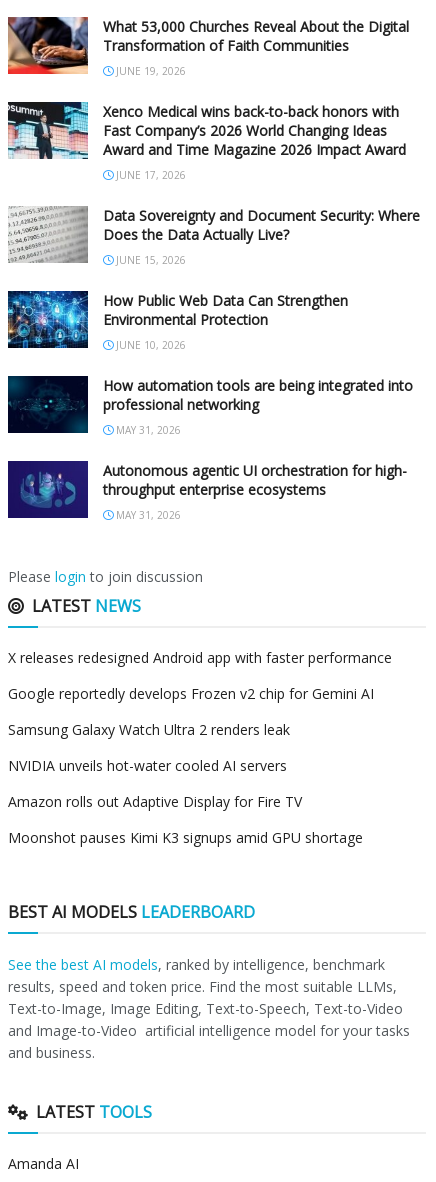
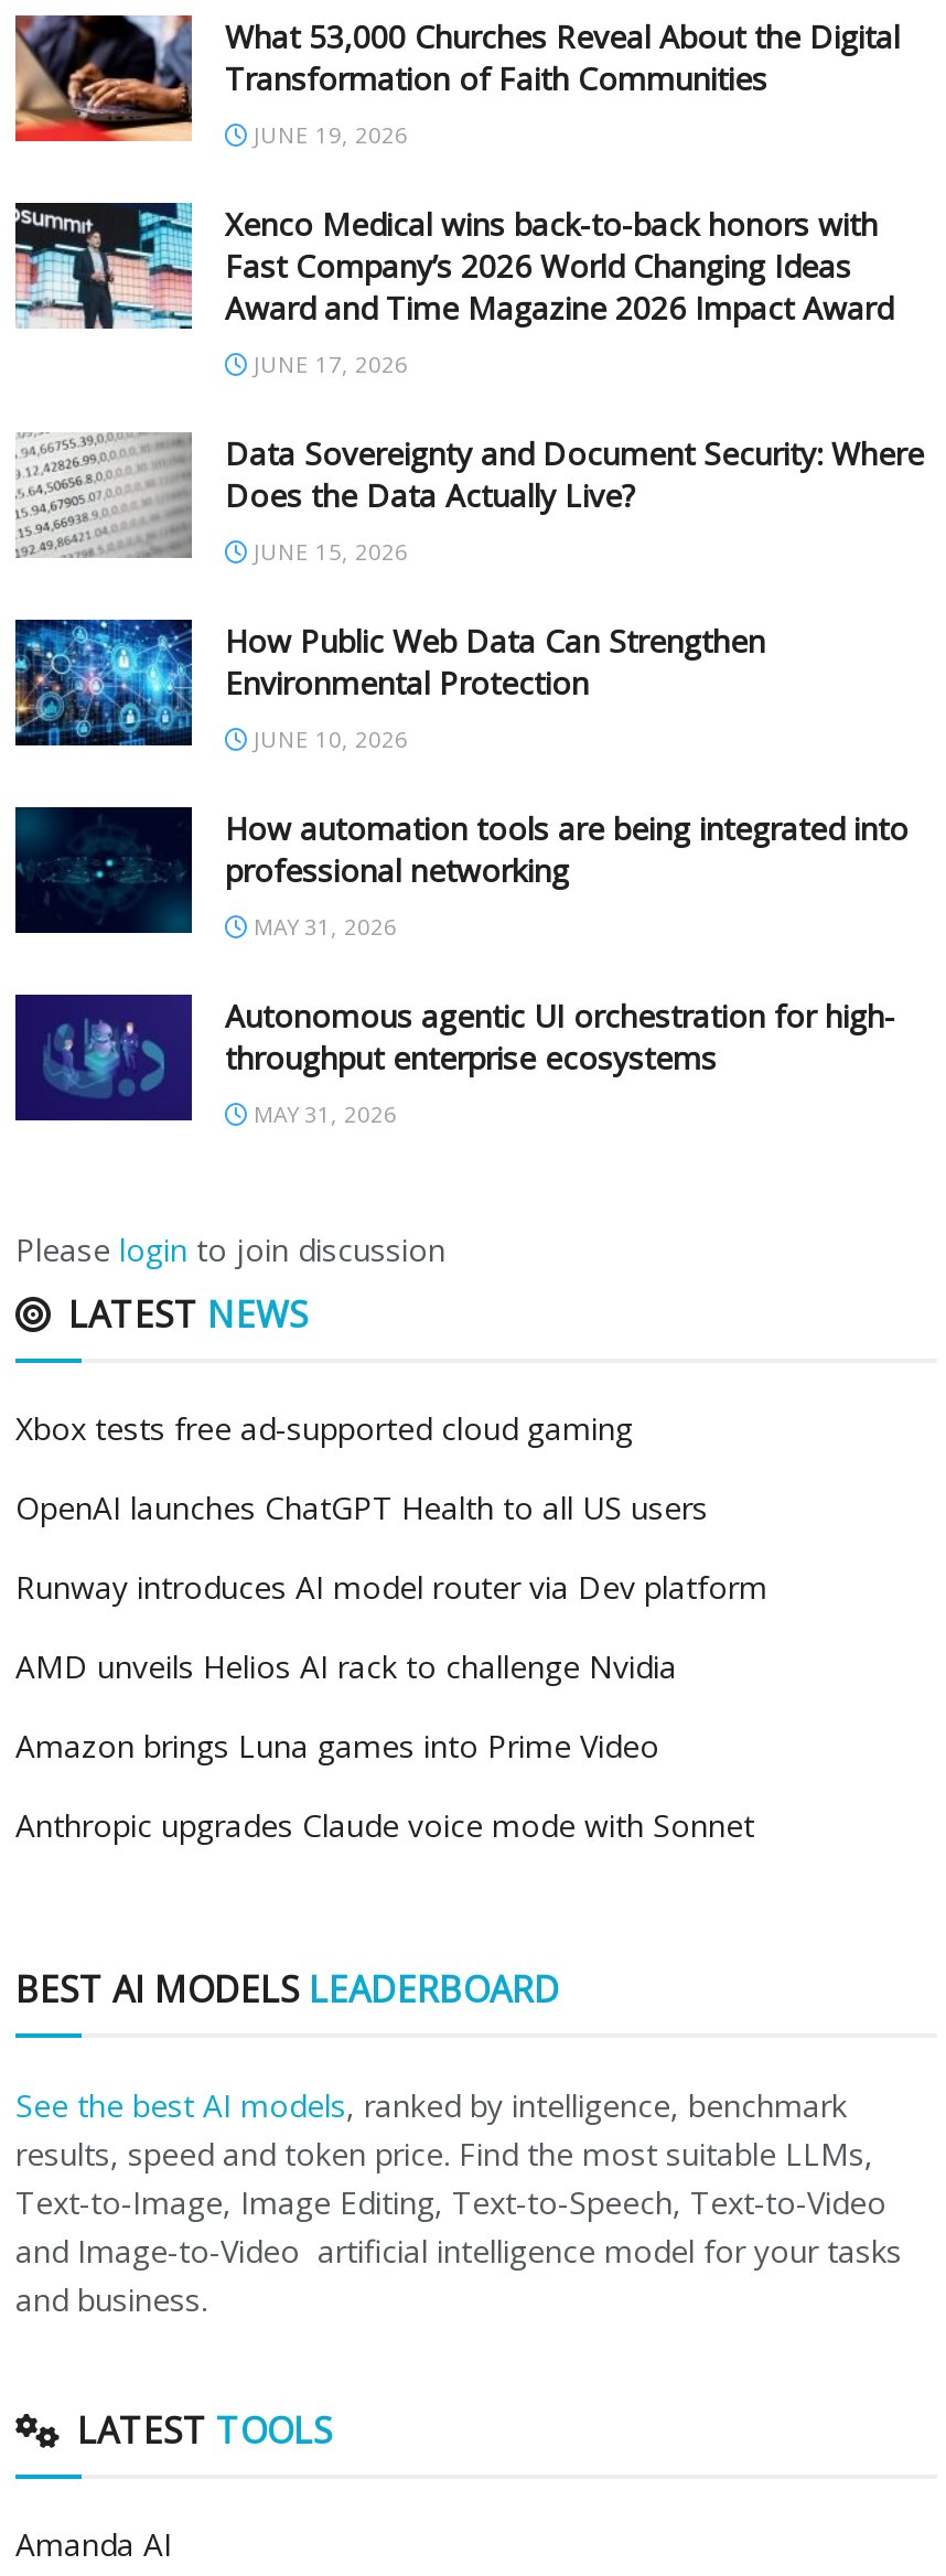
- X releases redesigned Android app with faster performance
+ Xbox tests free ad-supported cloud gaming

- Google reportedly develops Frozen v2 chip for Gemini AI
+ OpenAI launches ChatGPT Health to all US users

- Samsung Galaxy Watch Ultra 2 renders leak
+ Runway introduces AI model router via Dev platform

- NVIDIA unveils hot-water cooled AI servers
+ AMD unveils Helios AI rack to challenge Nvidia

- Amazon rolls out Adaptive Display for Fire TV
+ Amazon brings Luna games into Prime Video

- Moonshot pauses Kimi K3 signups amid GPU shortage
+ Anthropic upgrades Claude voice mode with Sonnet
